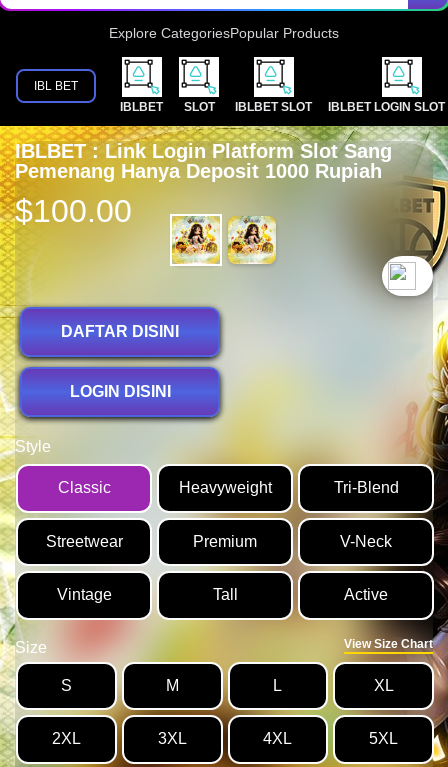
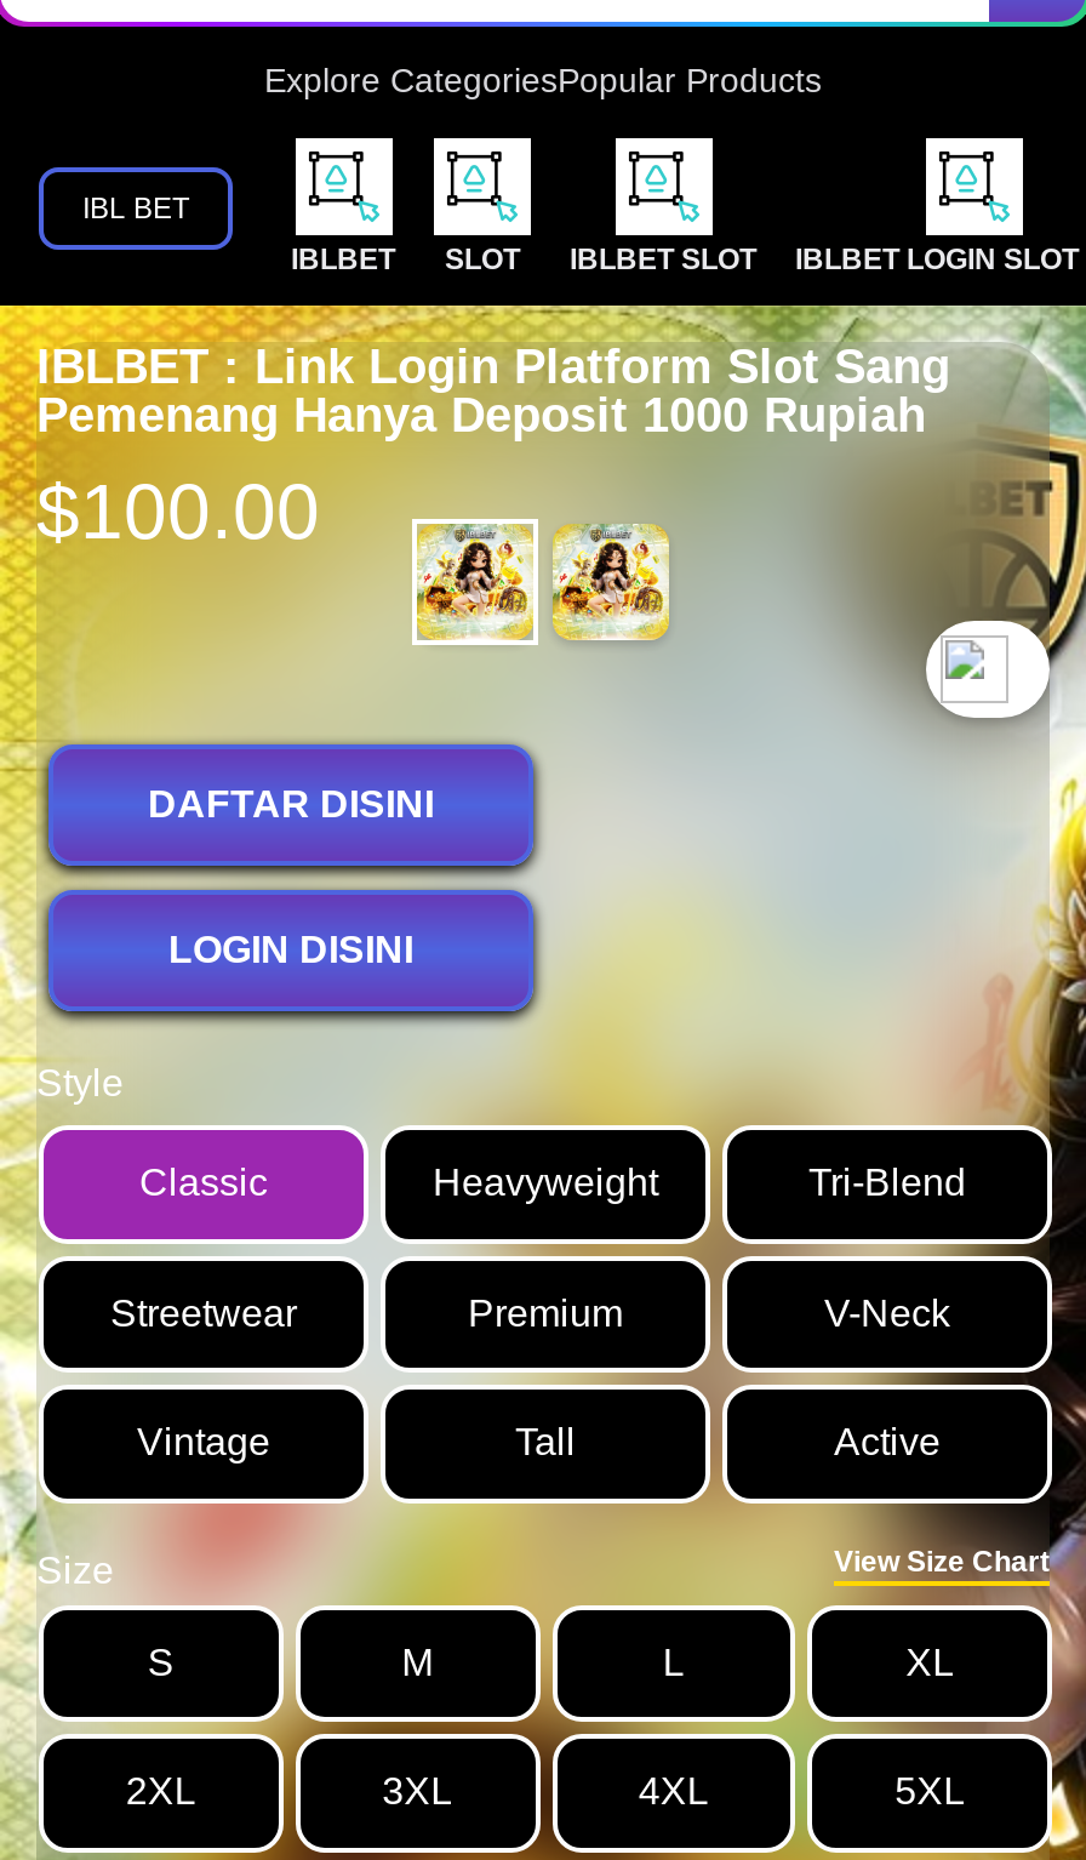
- [image]
+ [image]

- [image]
+ [image]

- [image]
+ [image]

- [image]
+ [image]
